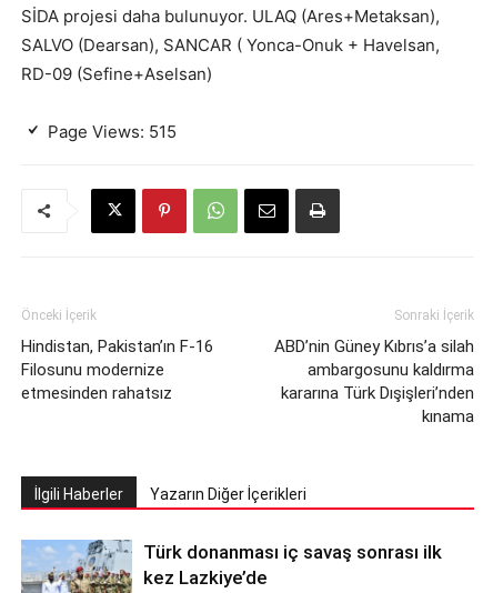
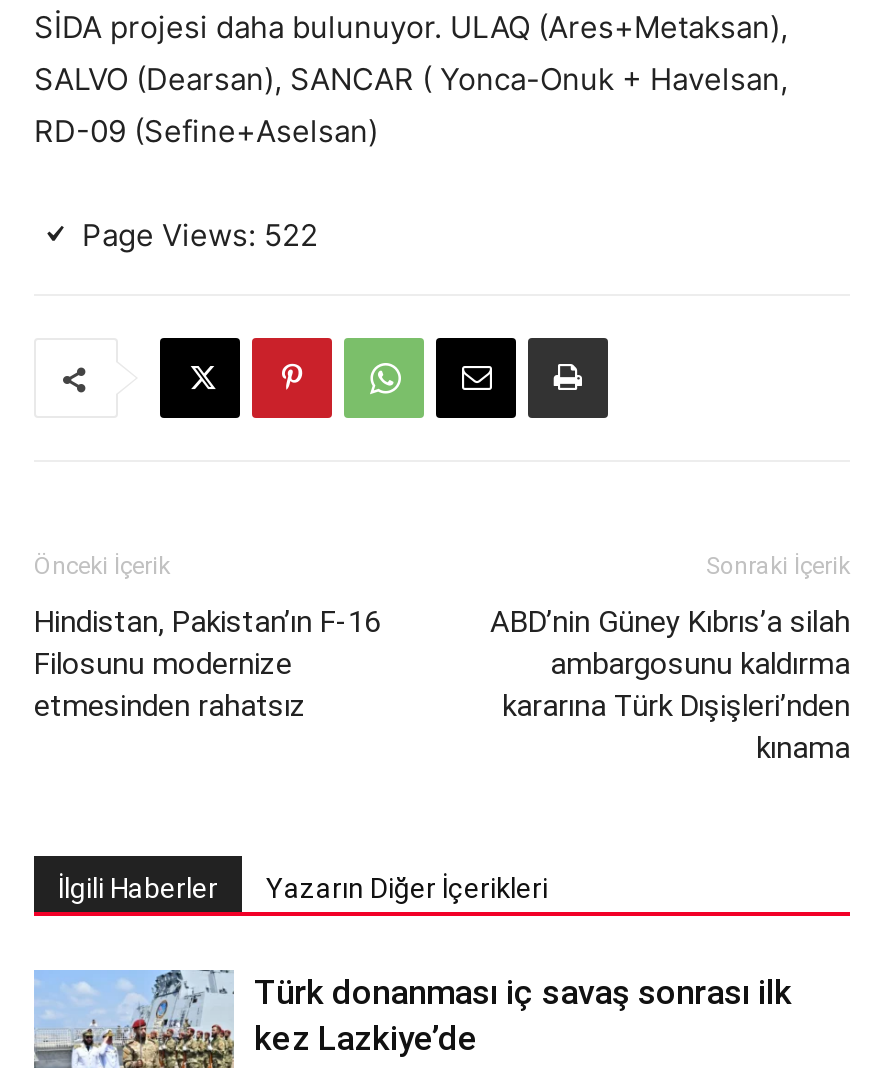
- Page Views: 515
+ Page Views: 522
